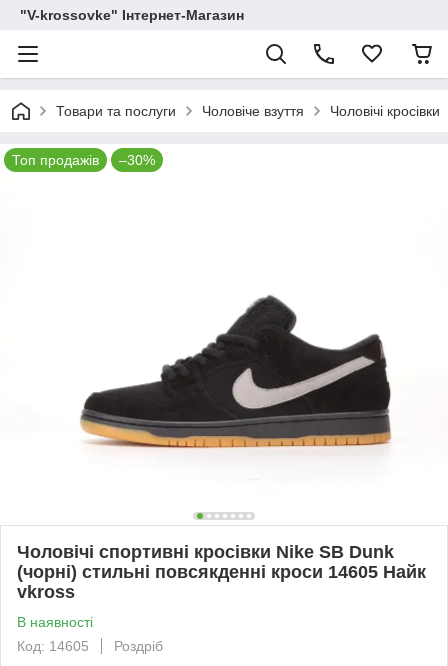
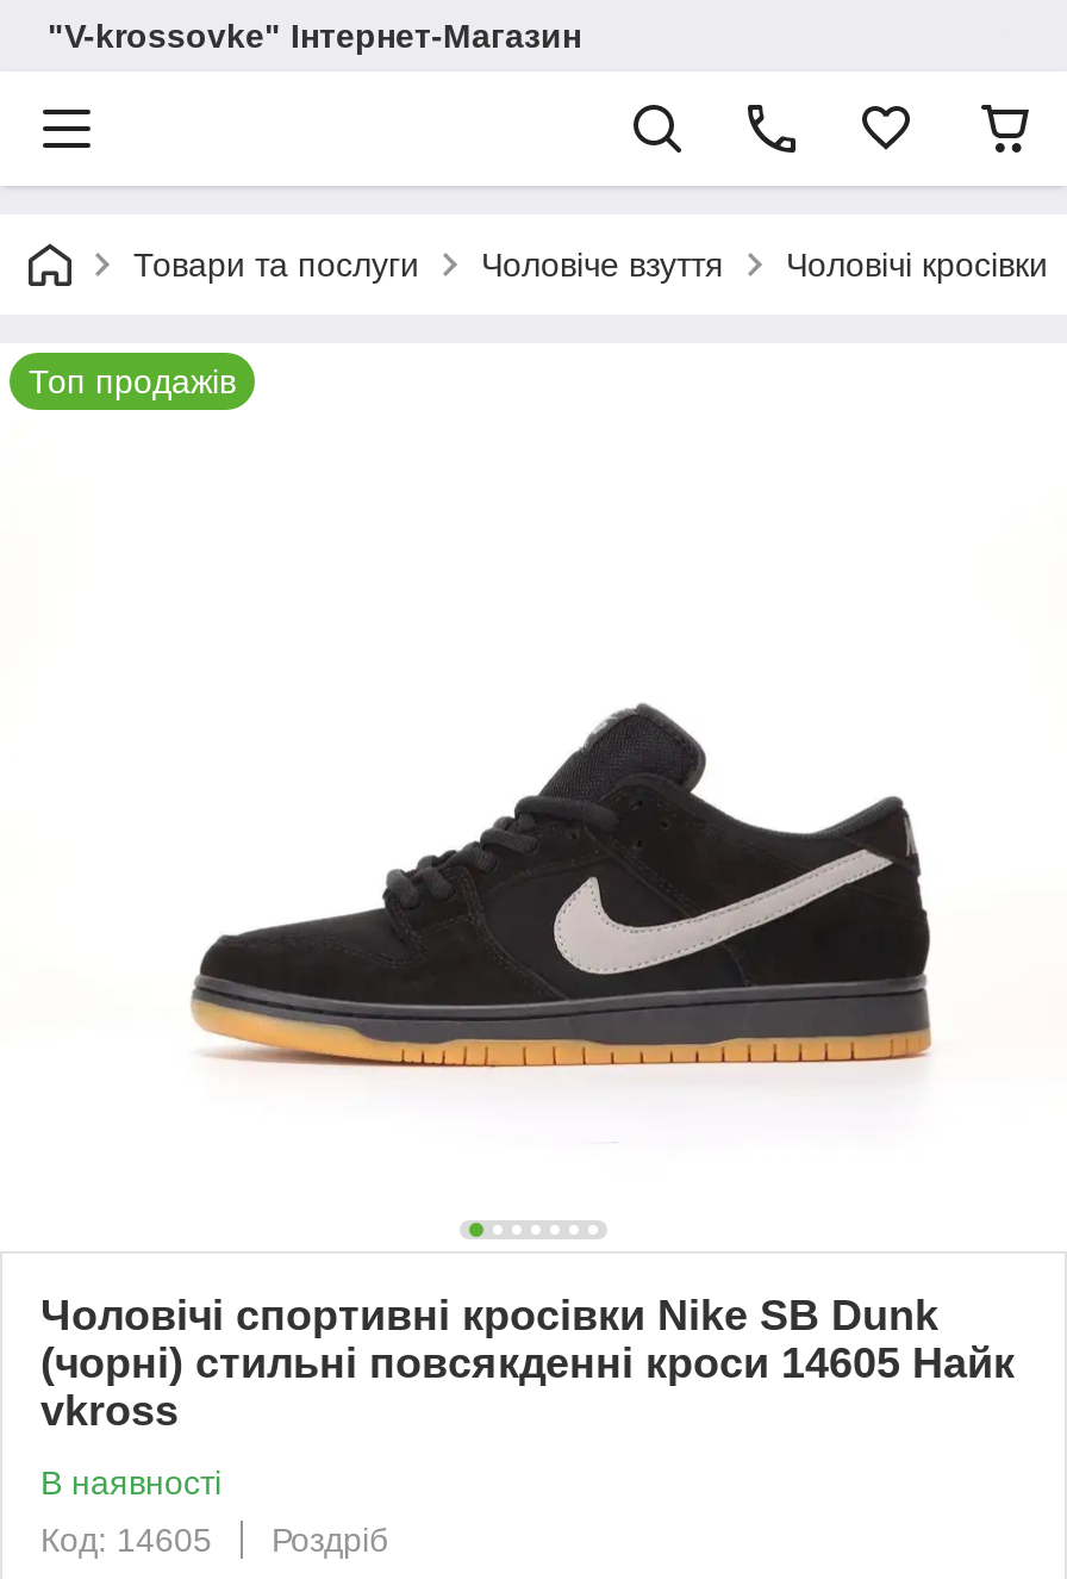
- –30%
